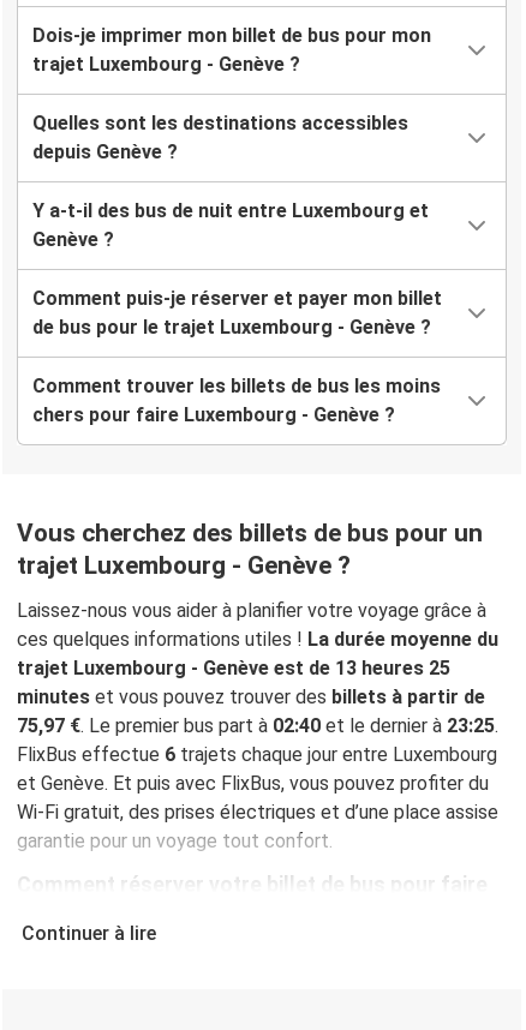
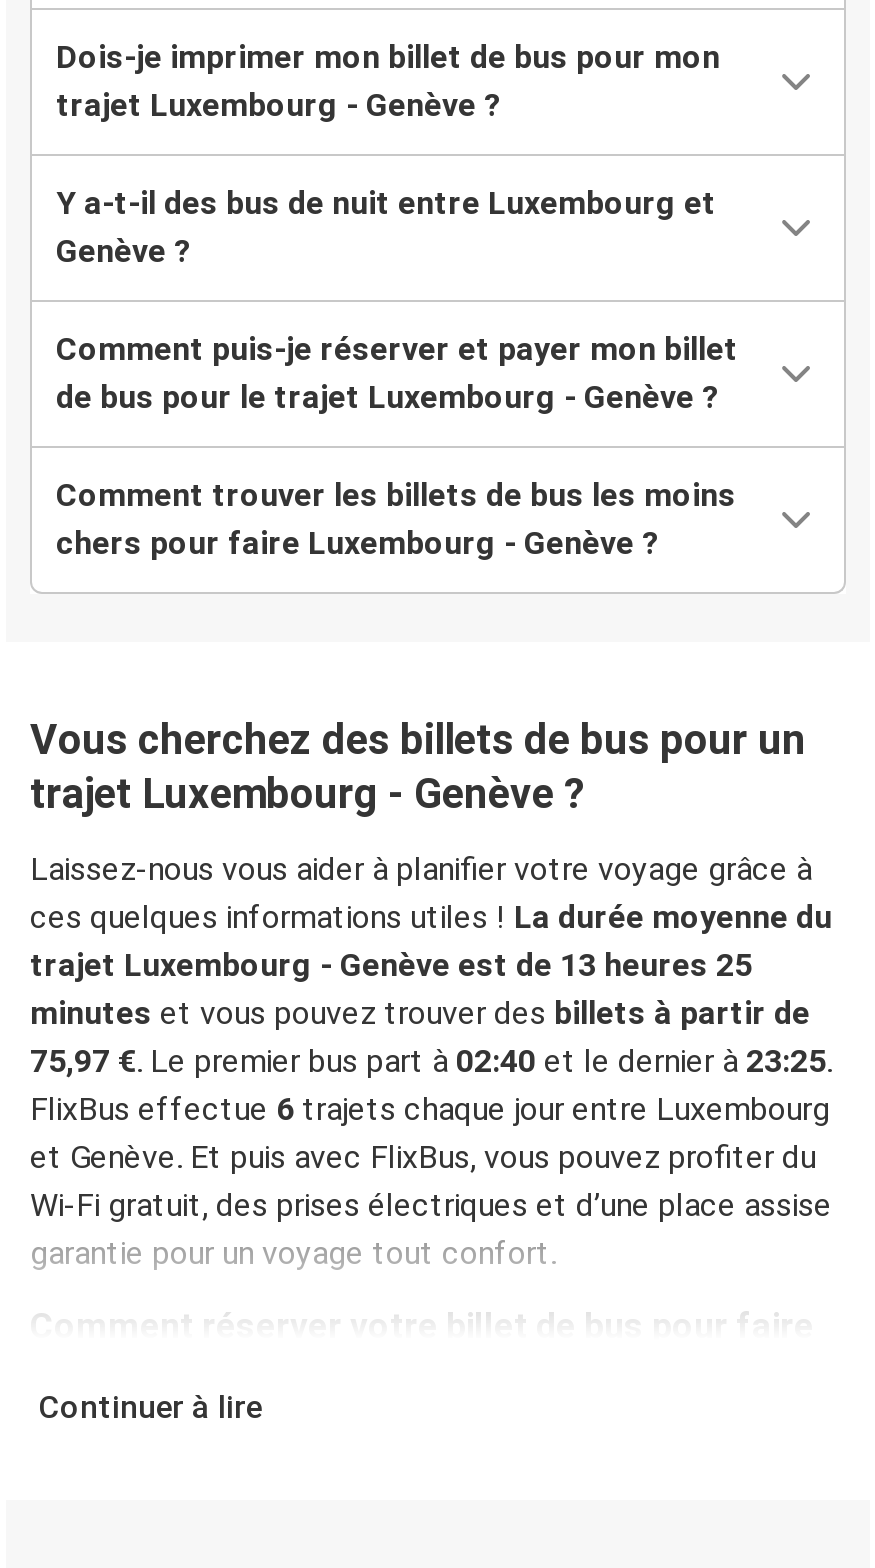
- Quelles sont les destinations accessibles
- depuis Genève ?
